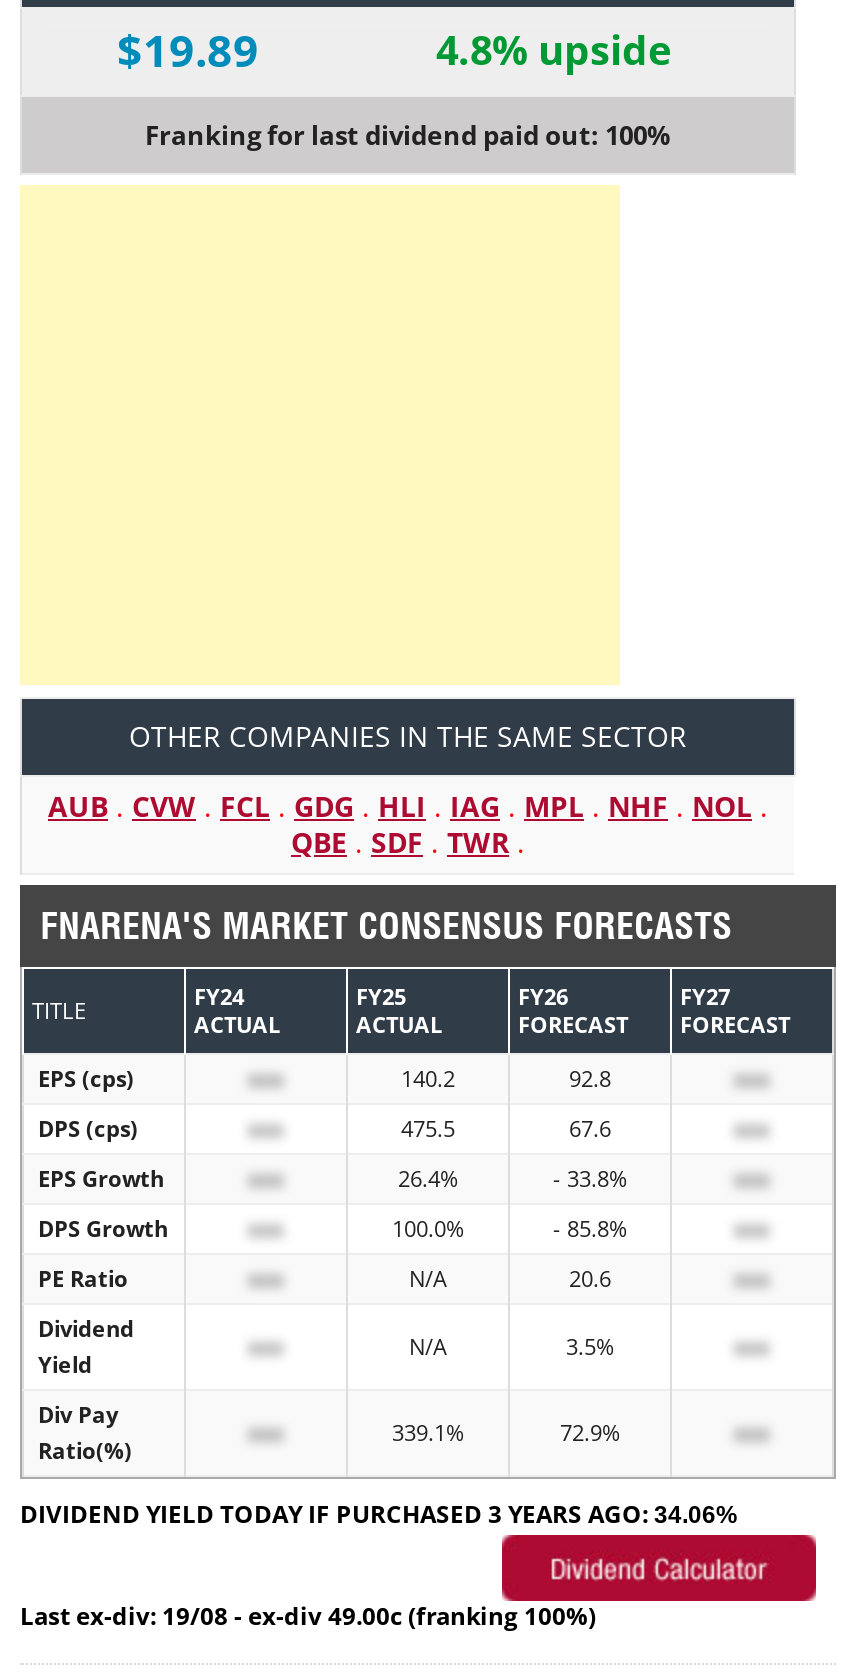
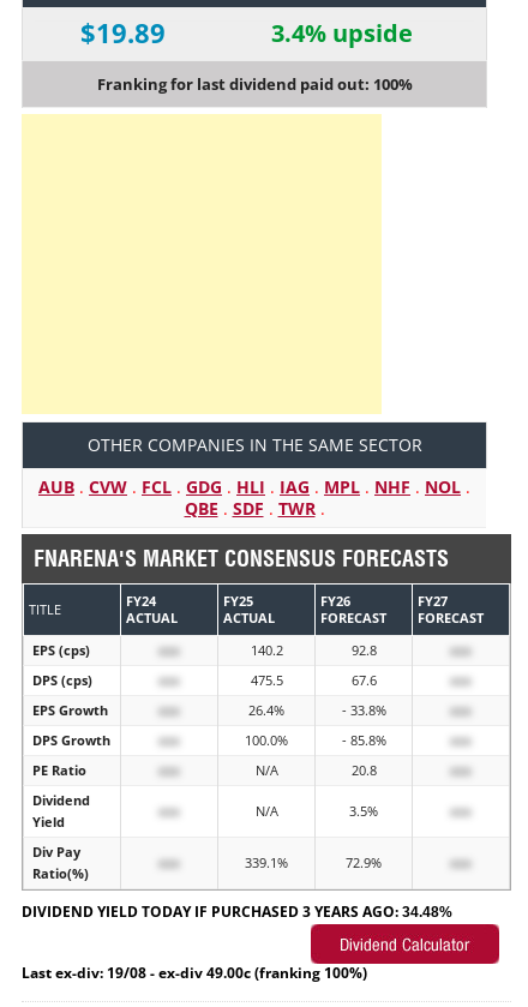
- 4.8% upside
+ 3.4% upside

- 20.6
+ 20.8

- DIVIDEND YIELD TODAY IF PURCHASED 3 YEARS AGO: 34.06%
+ DIVIDEND YIELD TODAY IF PURCHASED 3 YEARS AGO: 34.48%
